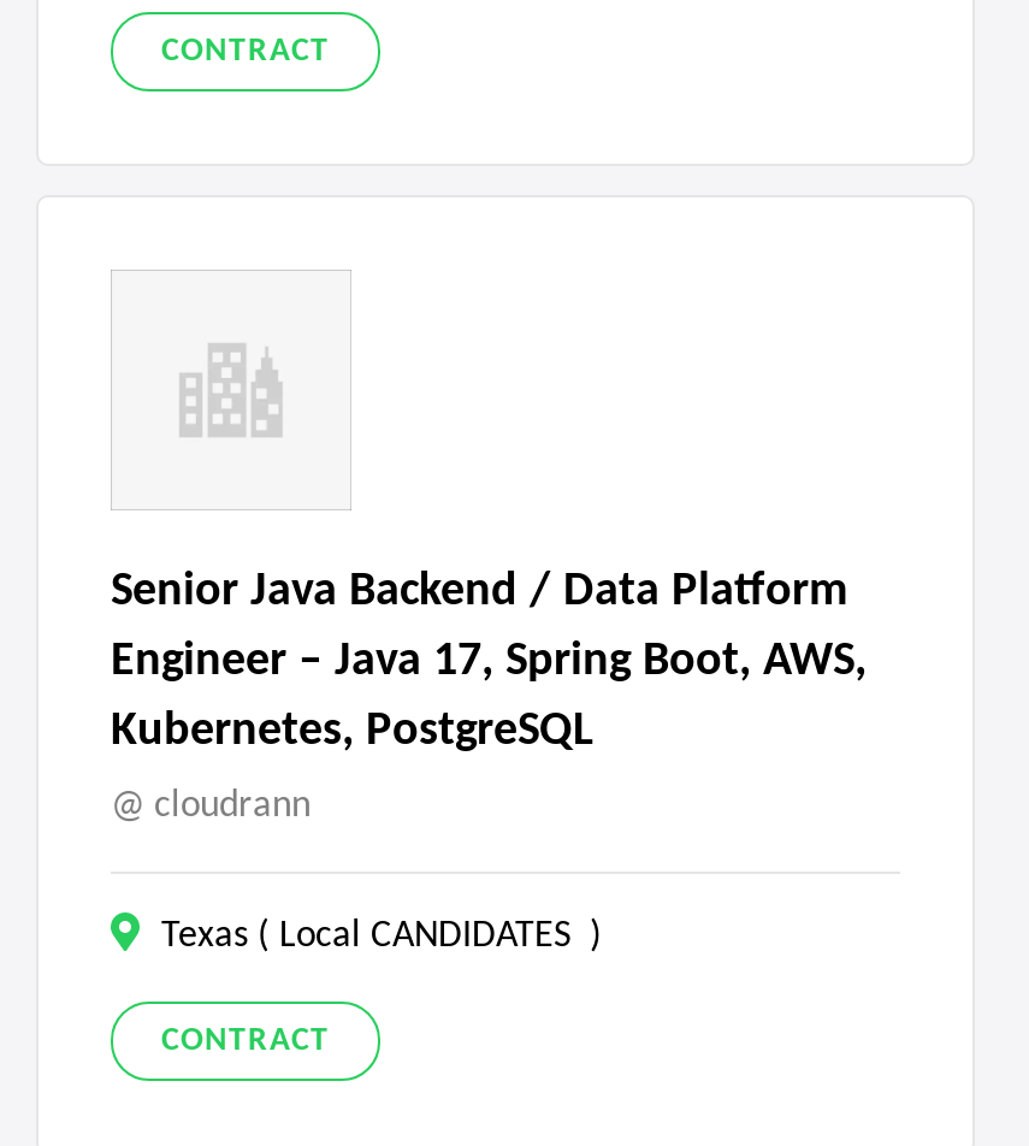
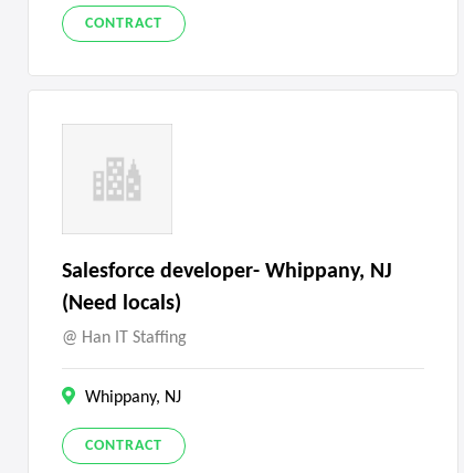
- Senior Java Backend / Data Platform
- Engineer – Java 17, Spring Boot, AWS,
- Kubernetes, PostgreSQL
+ Salesforce developer- Whippany, NJ
+ (Need locals)

- cloudrann
+ Han IT Staffing

- Texas ( Local CANDIDATES )
+ Whippany, NJ
